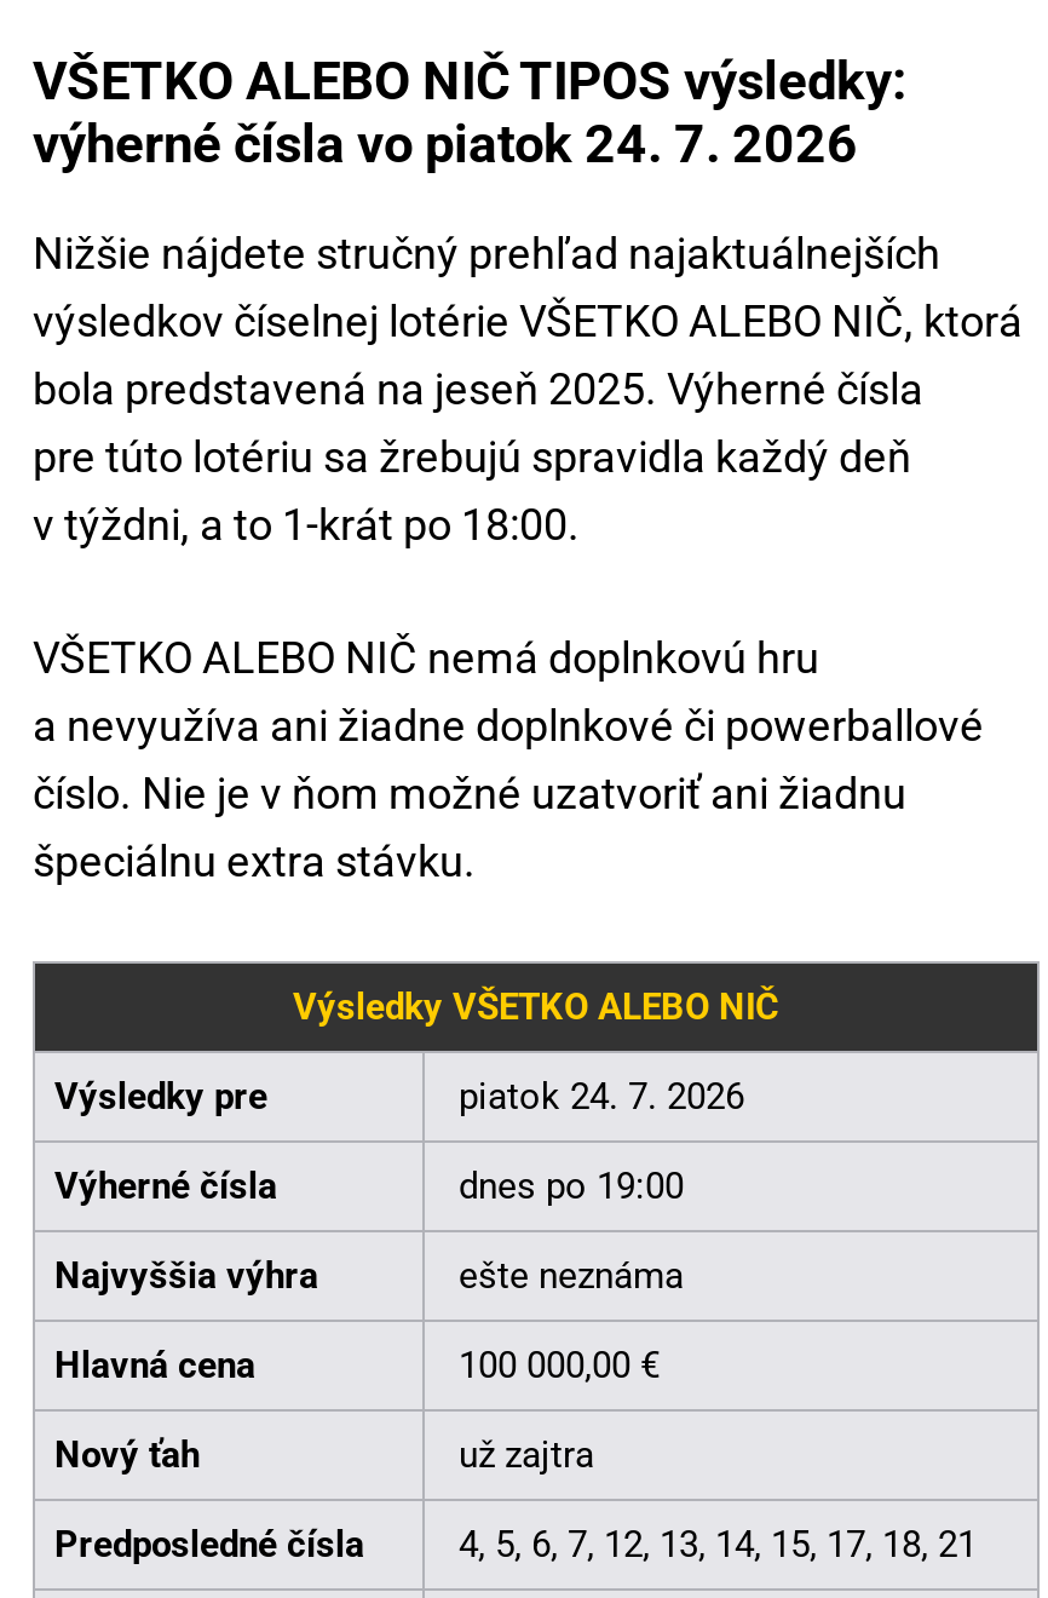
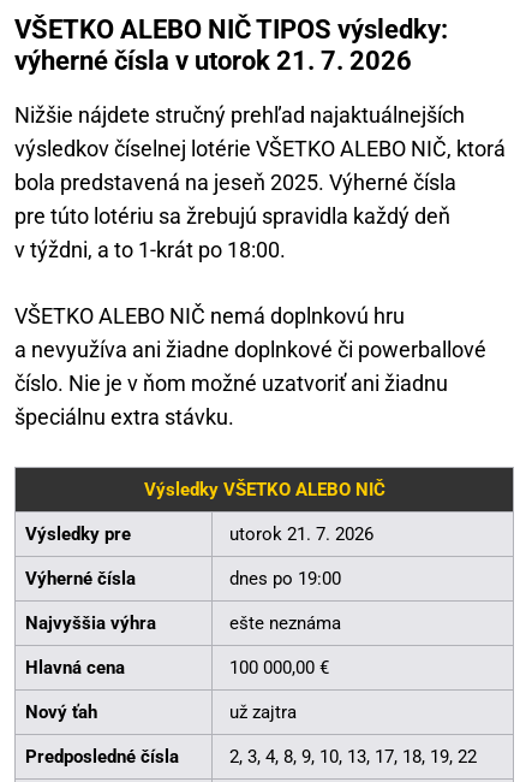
- výherné čísla vo piatok 24. 7. 2026
+ výherné čísla v utorok 21. 7. 2026

- piatok 24. 7. 2026
+ utorok 21. 7. 2026

- 4, 5, 6, 7, 12, 13, 14, 15, 17, 18, 21
+ 2, 3, 4, 8, 9, 10, 13, 17, 18, 19, 22
